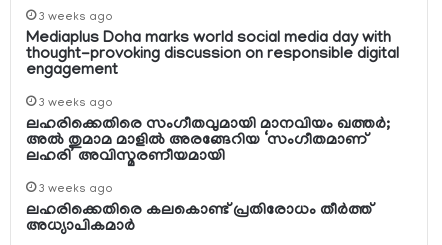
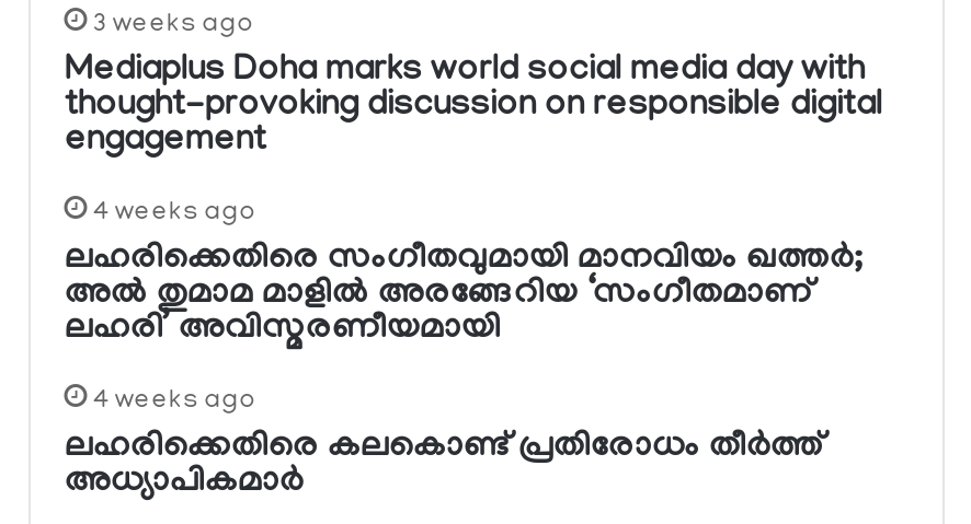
- 3 weeks ago
+ 4 weeks ago

- 3 weeks ago
+ 4 weeks ago
